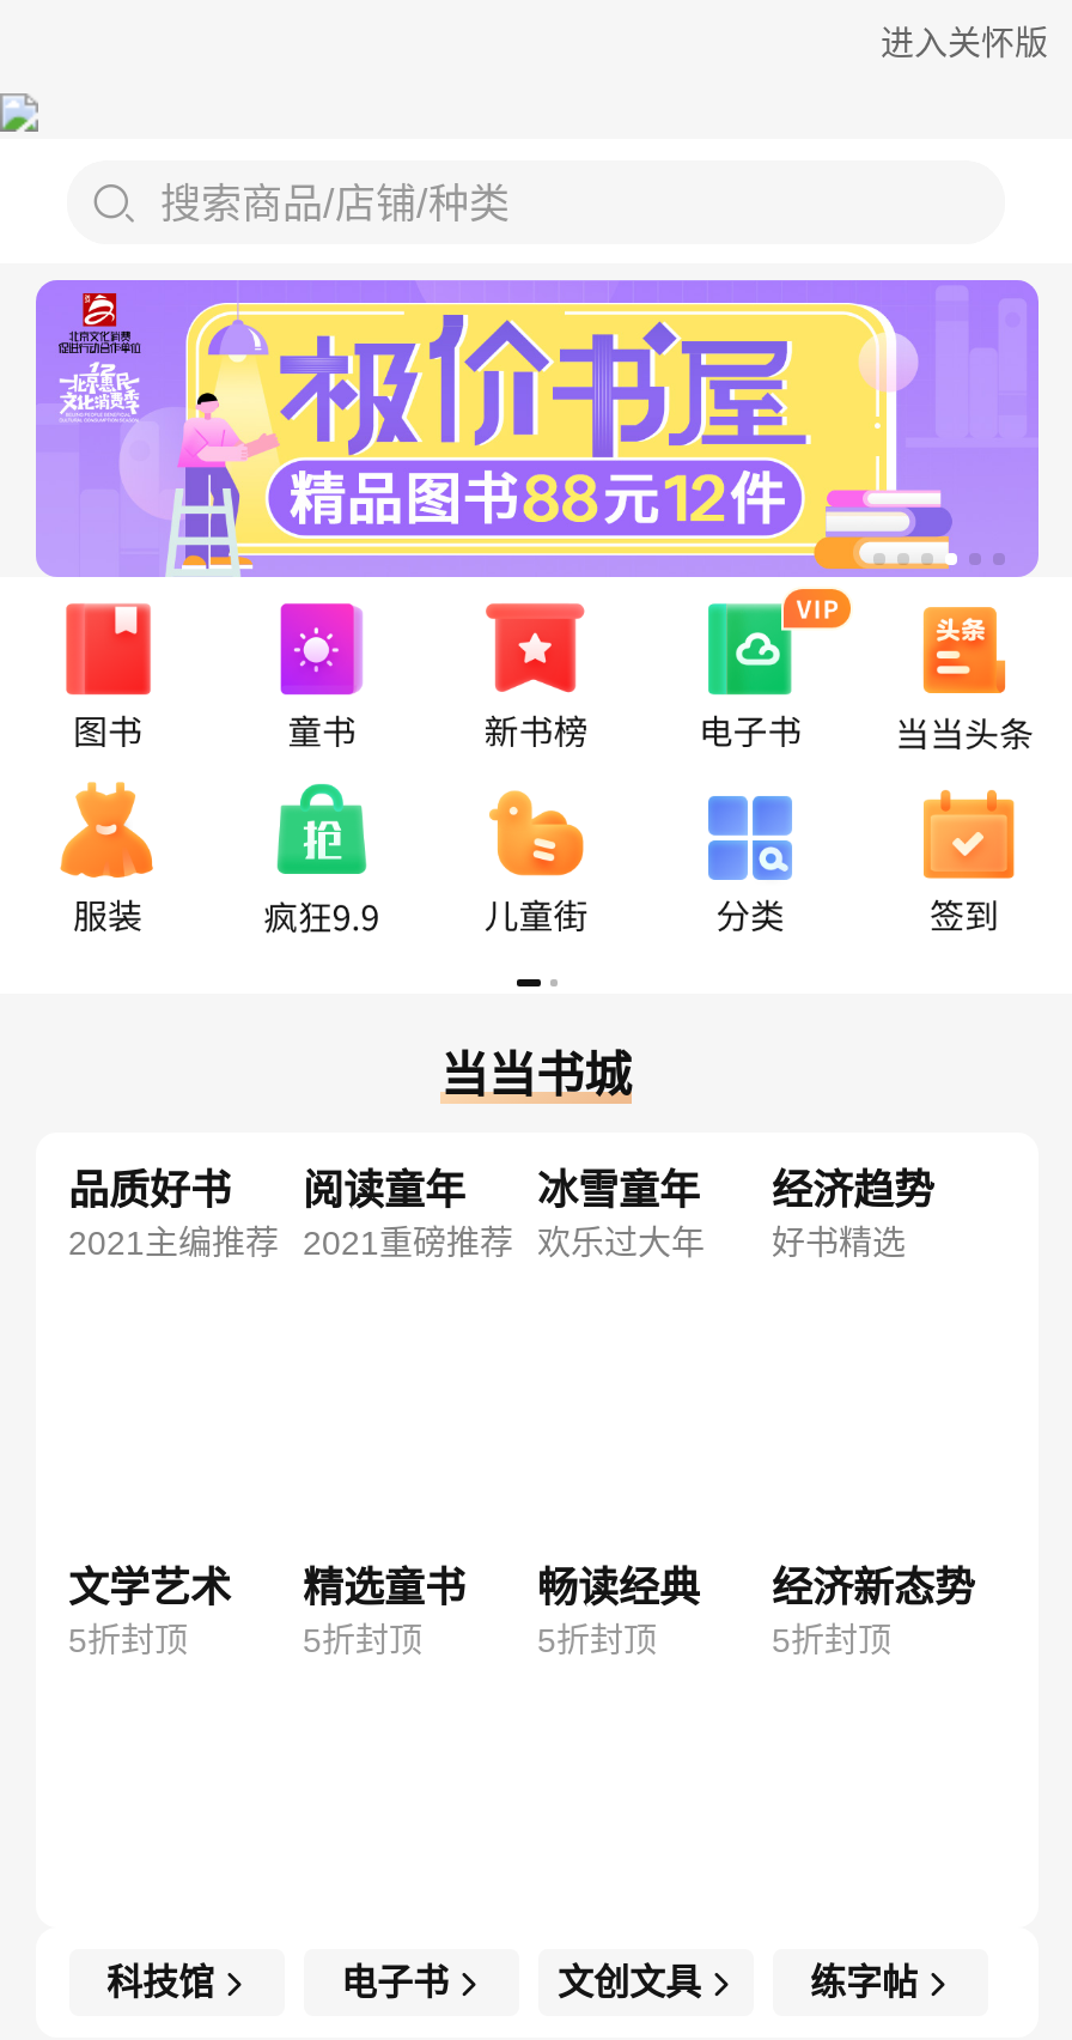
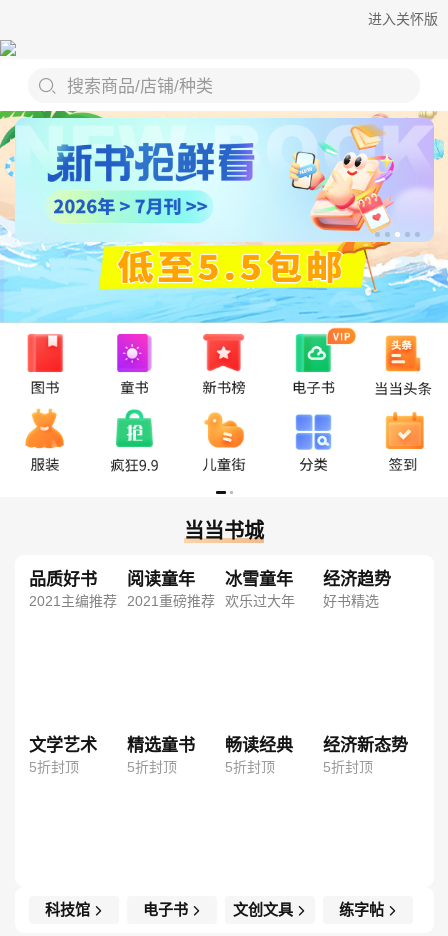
- [image]
+ [image]
